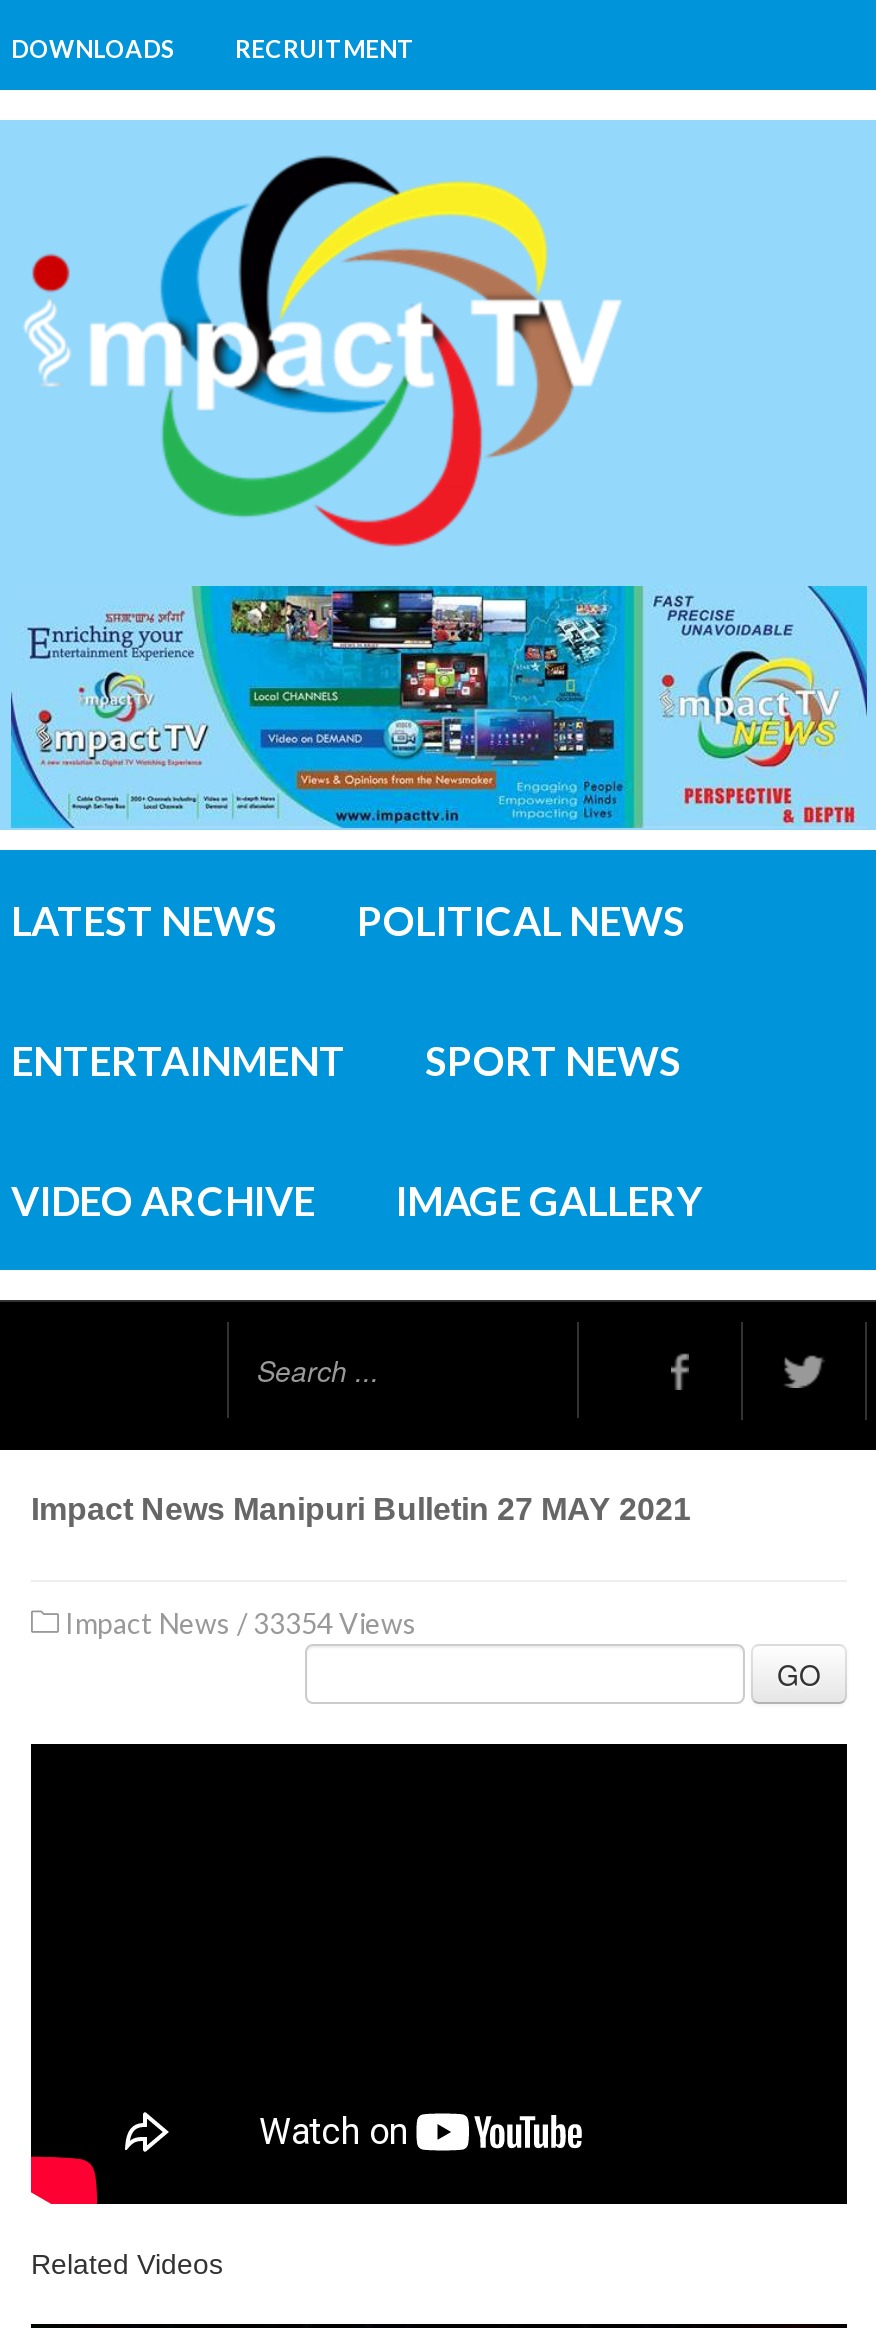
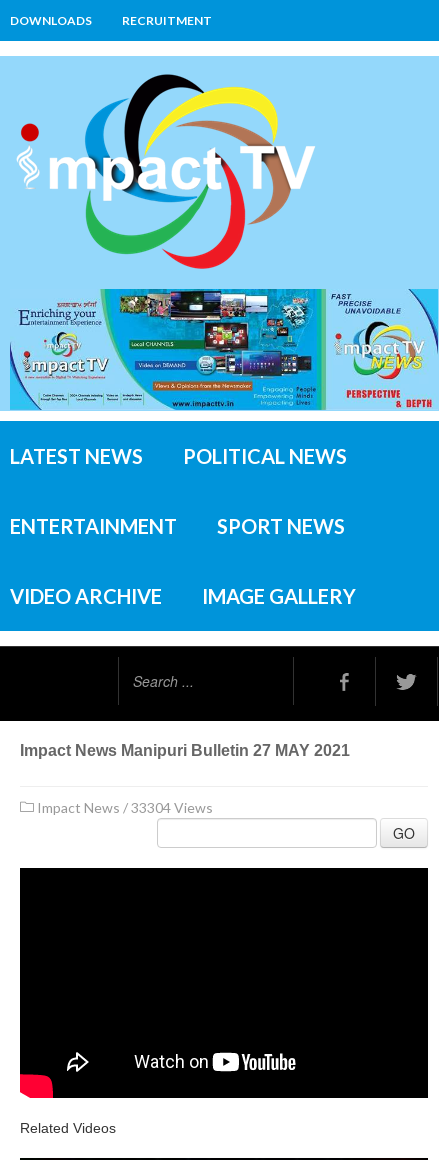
- Impact News / 33354 Views
+ Impact News / 33304 Views
